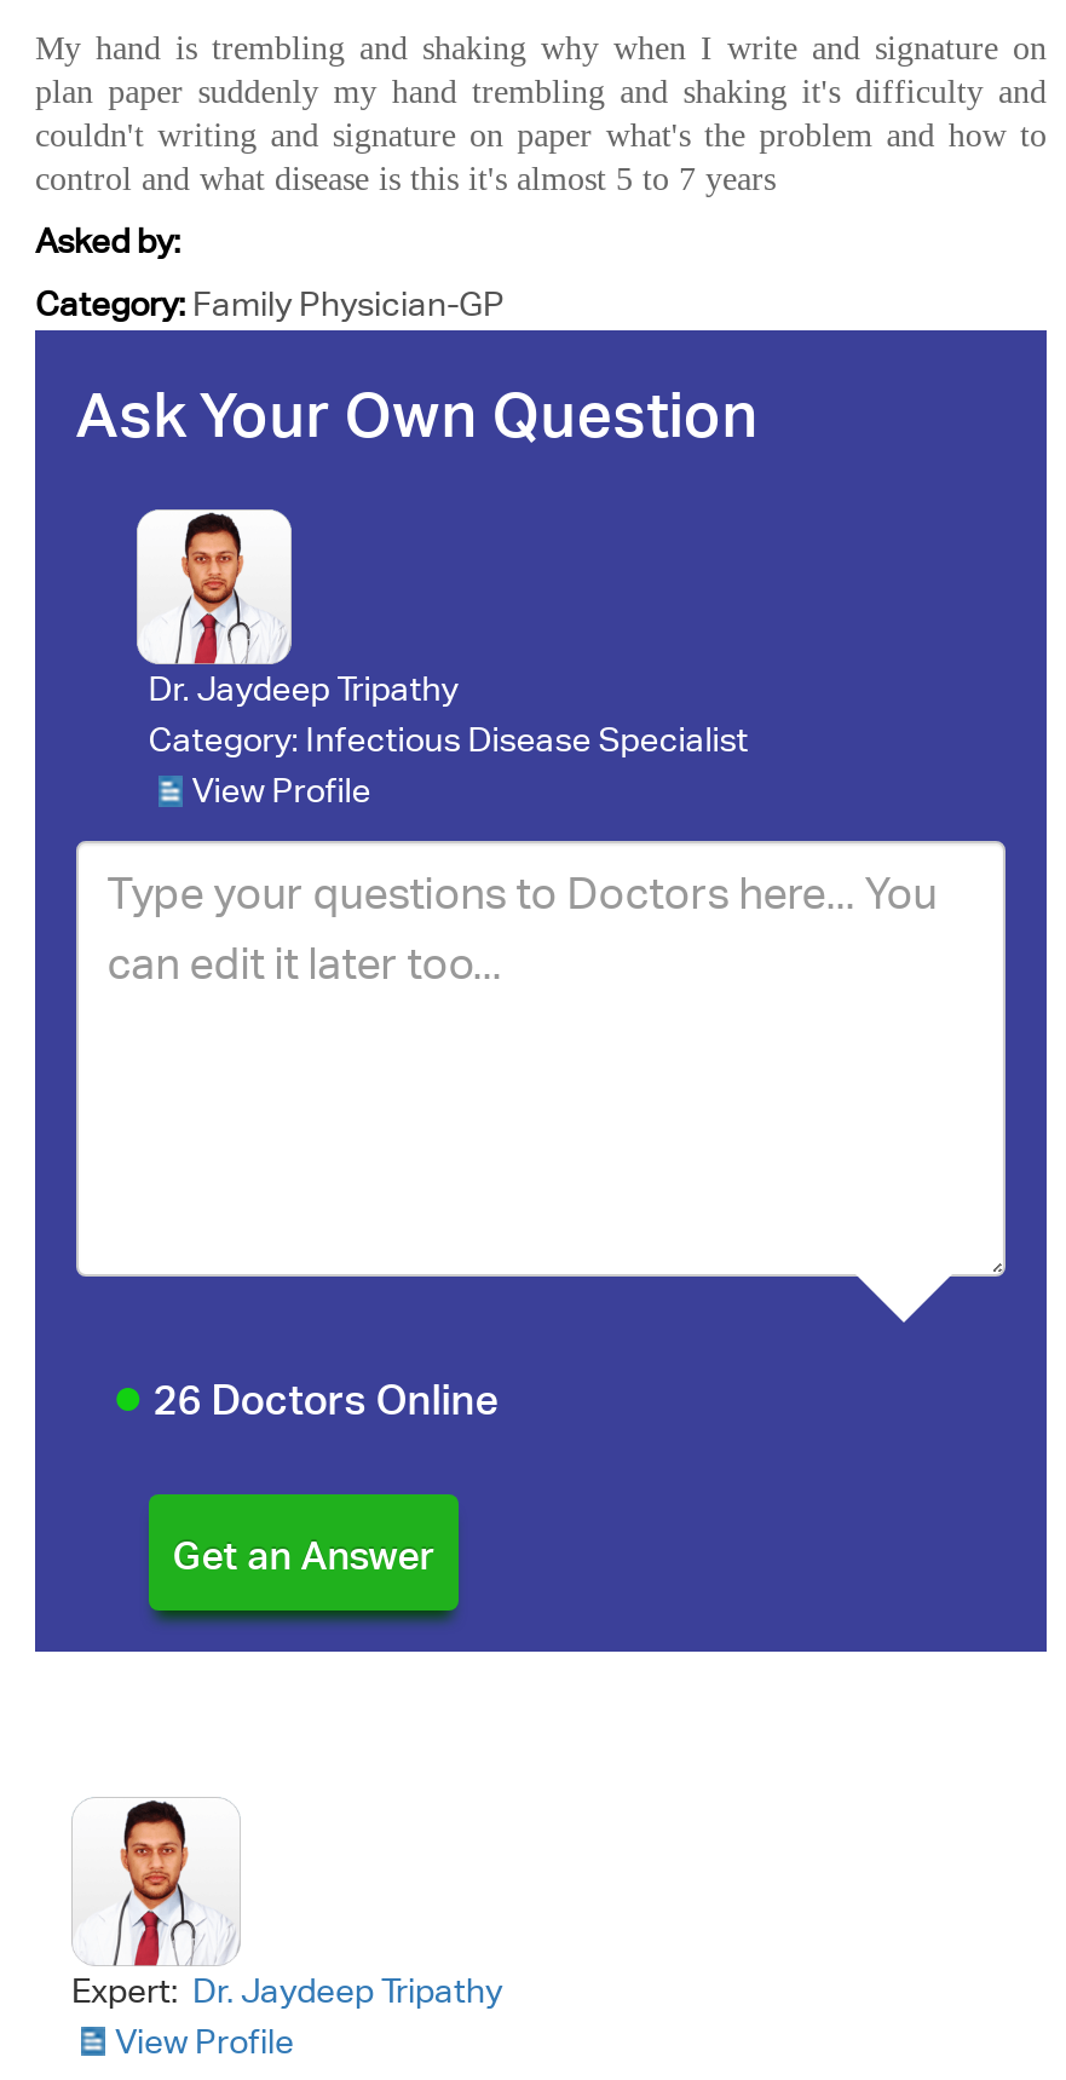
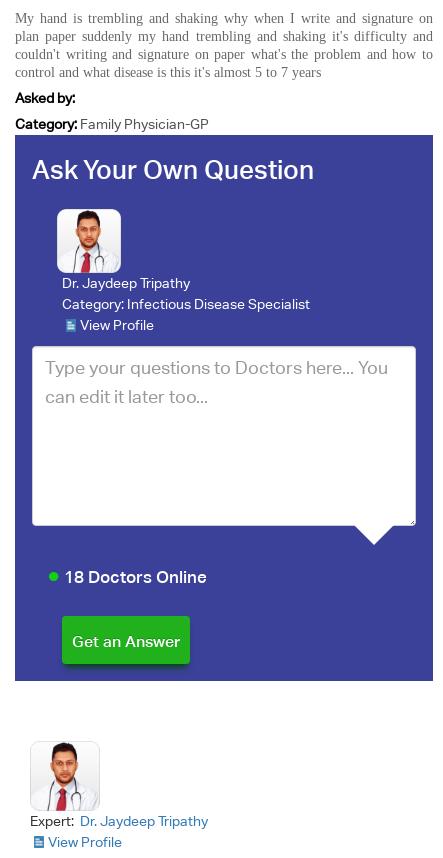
- 26 Doctors Online
+ 18 Doctors Online
